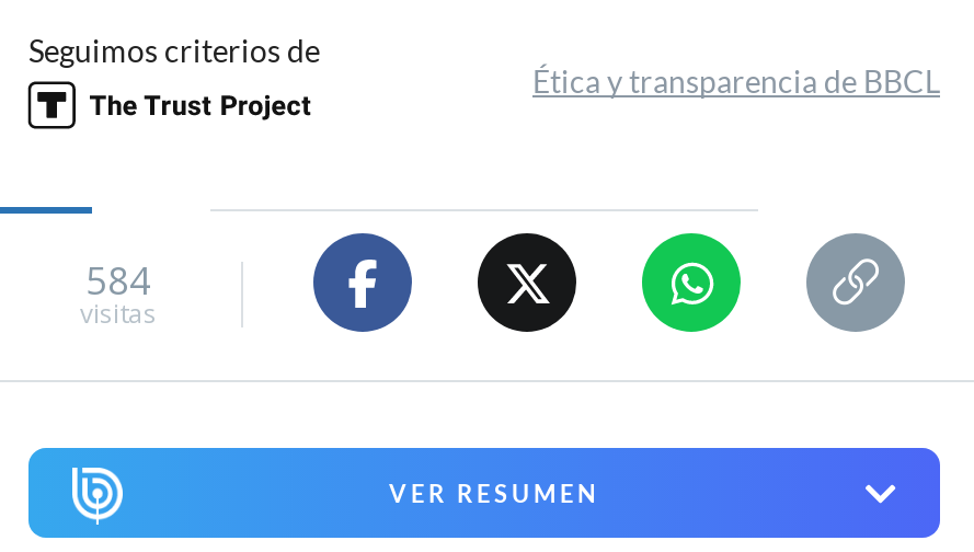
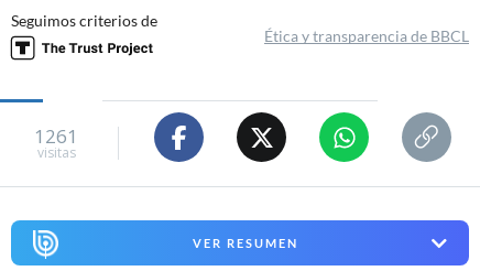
- 584
+ 1261
